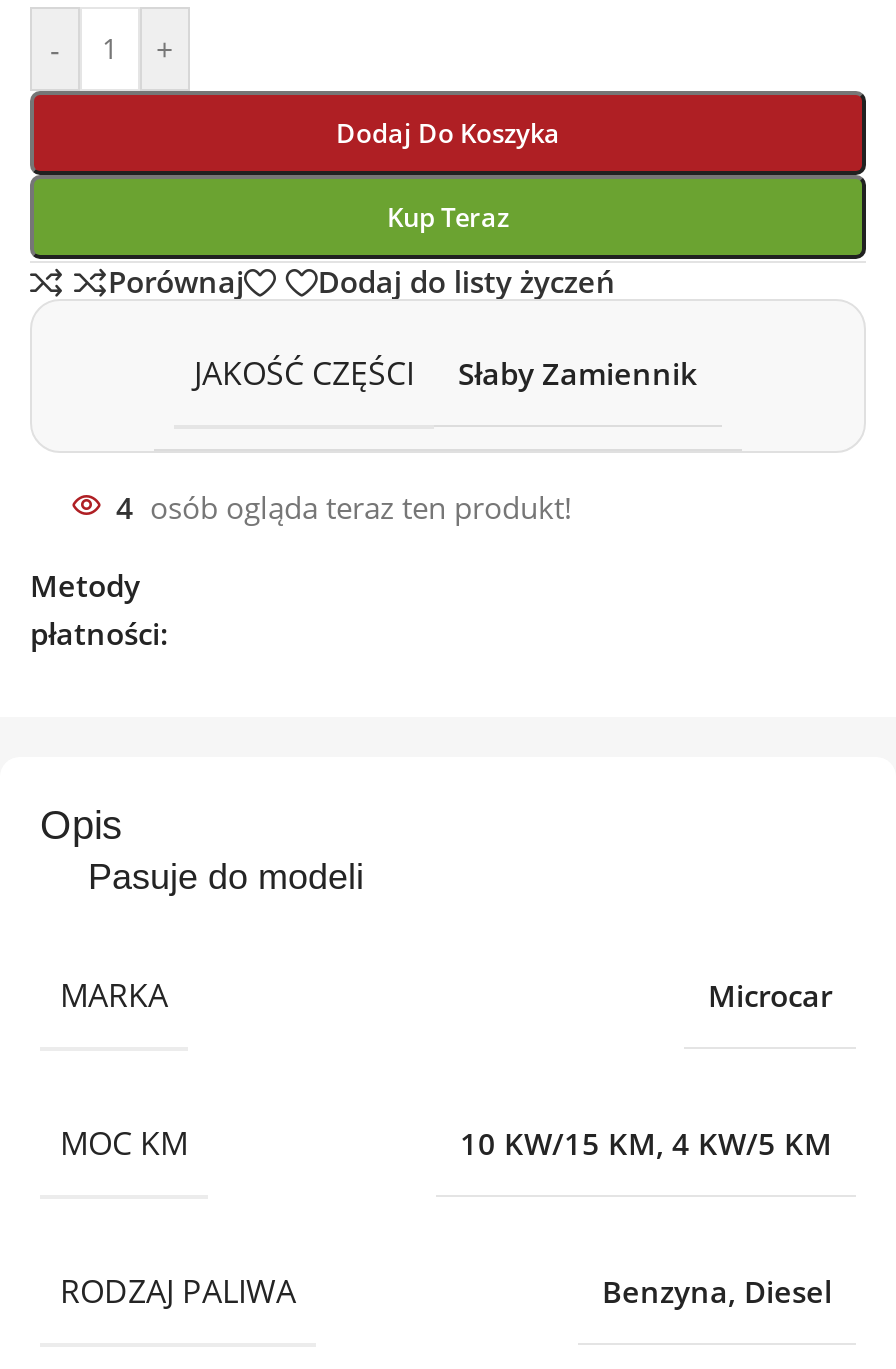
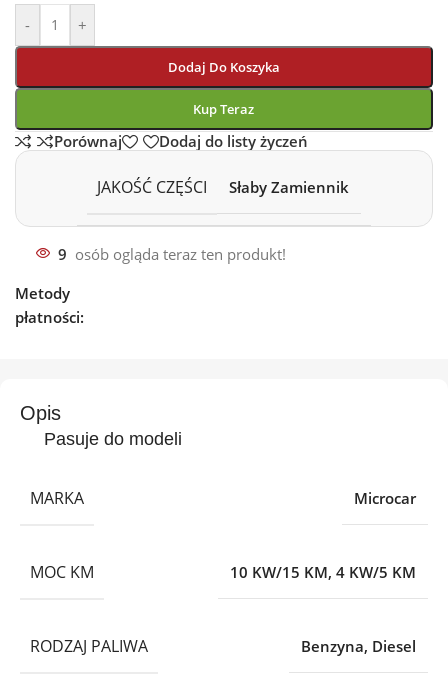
- 4 osób ogląda teraz ten produkt!
+ 9 osób ogląda teraz ten produkt!
